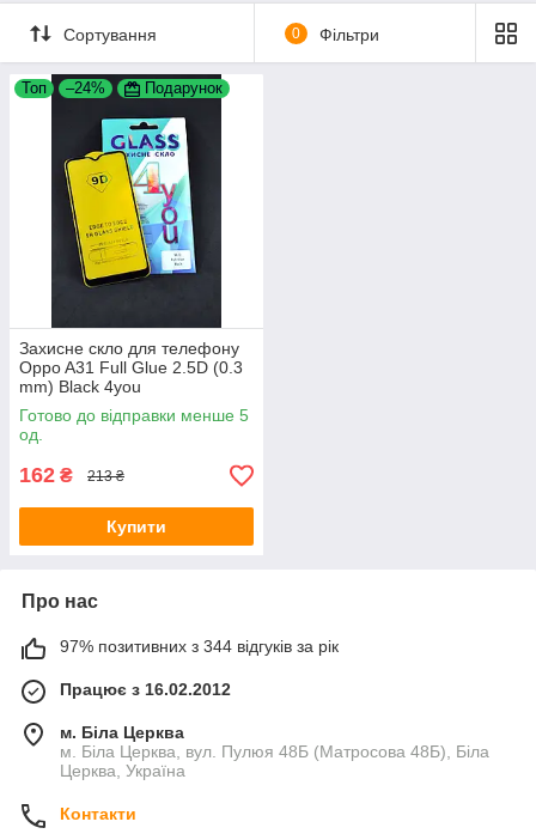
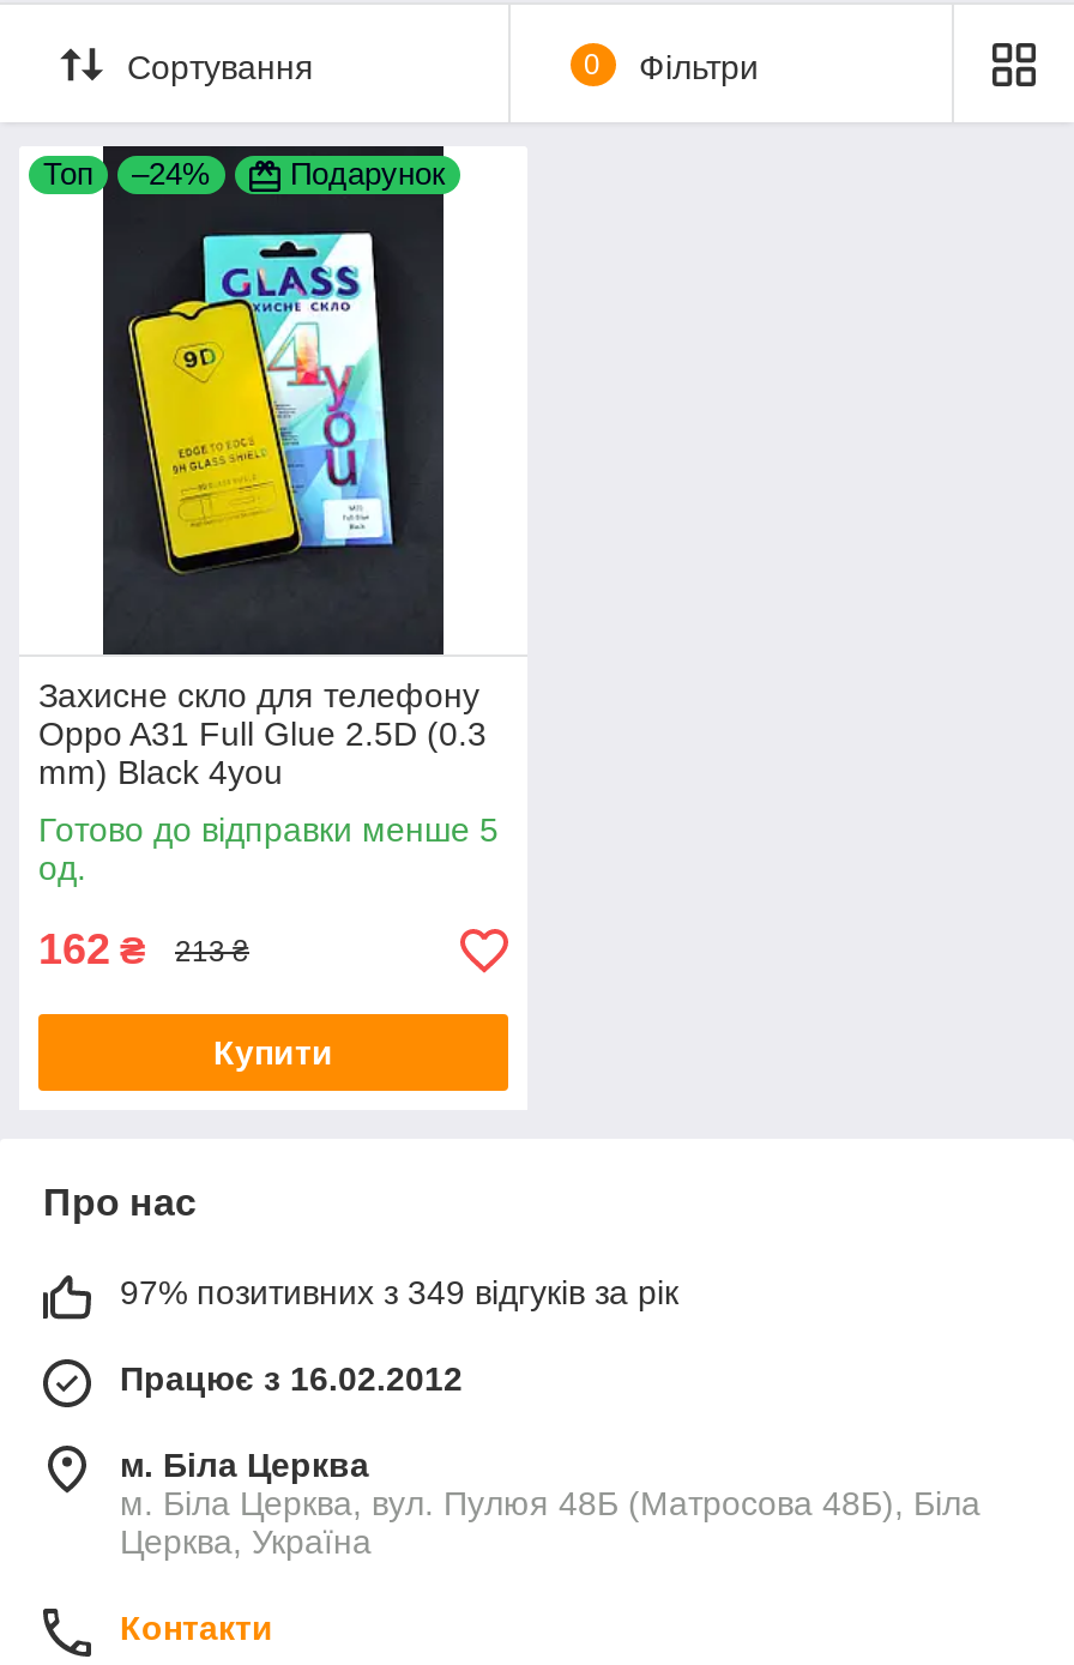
- 97% позитивних з 344 відгуків за рік
+ 97% позитивних з 349 відгуків за рік
